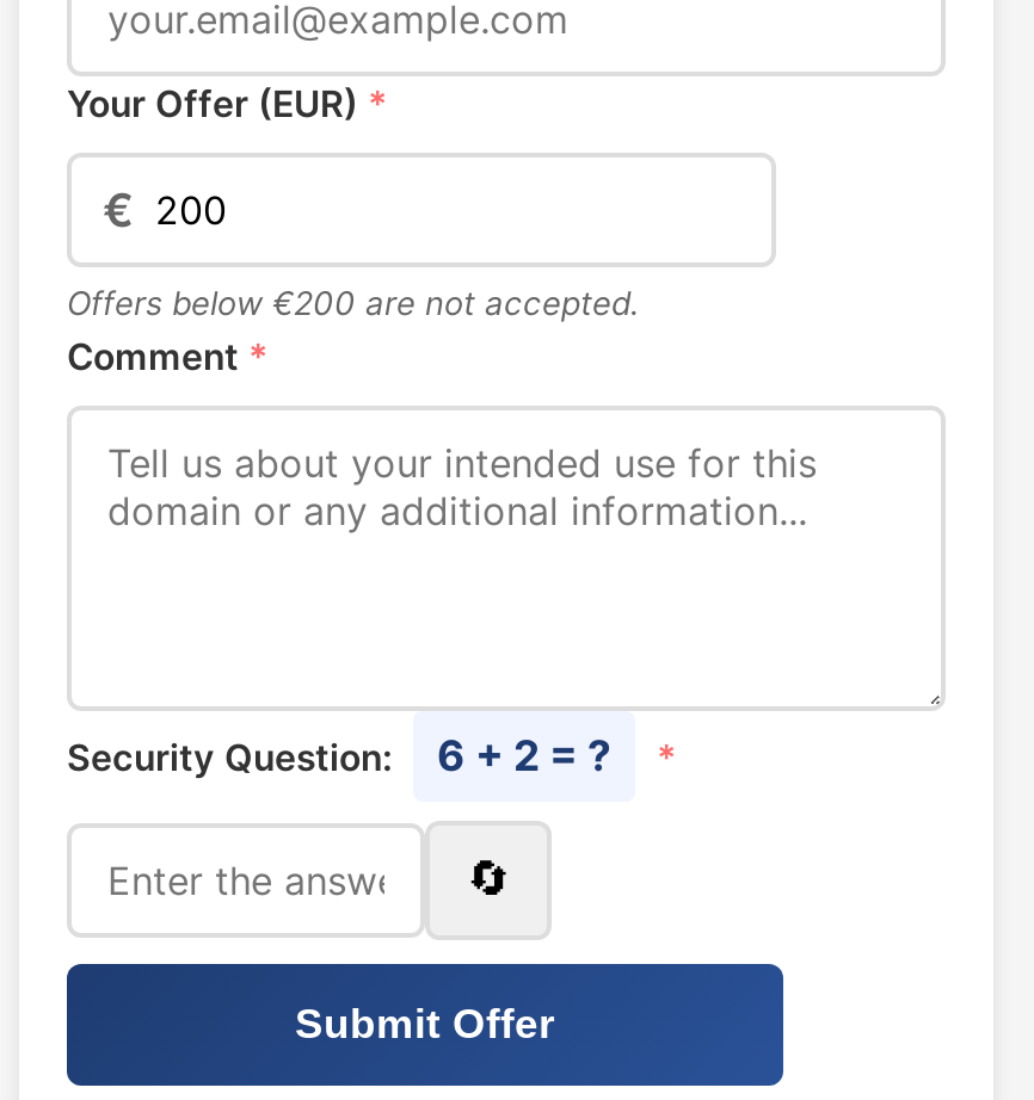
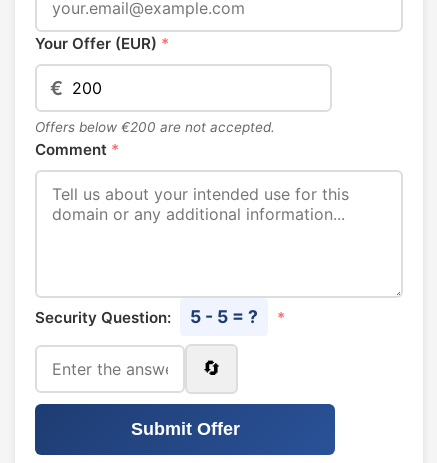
- 6 + 2 = ?
+ 5 - 5 = ?
